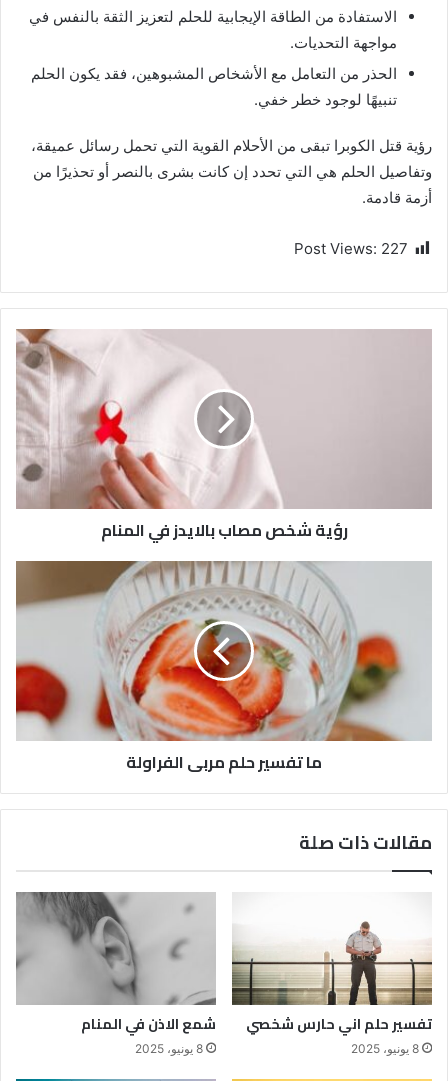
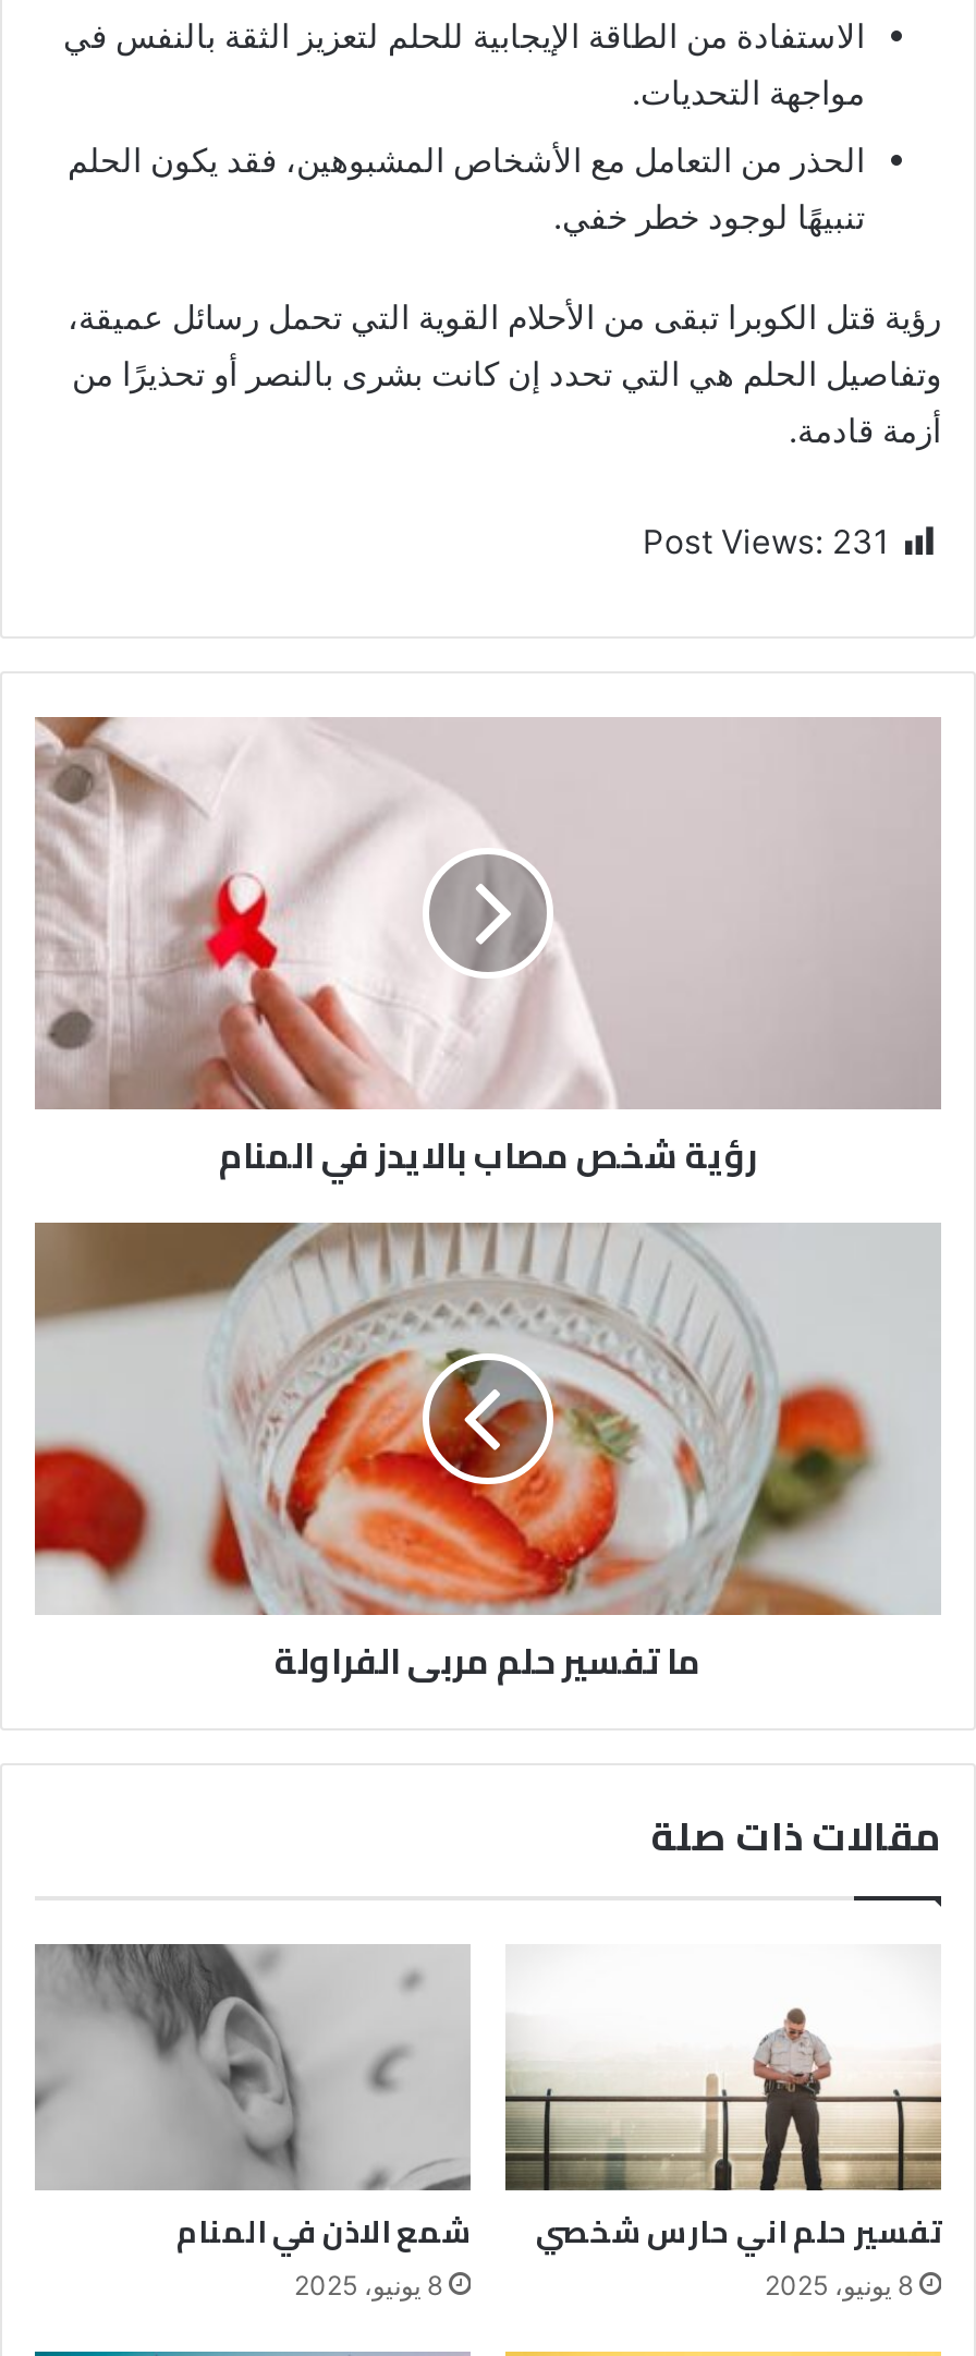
- Post Views: 227
+ Post Views: 231
